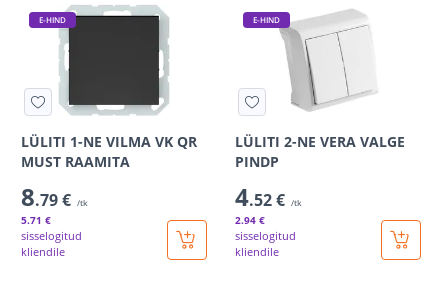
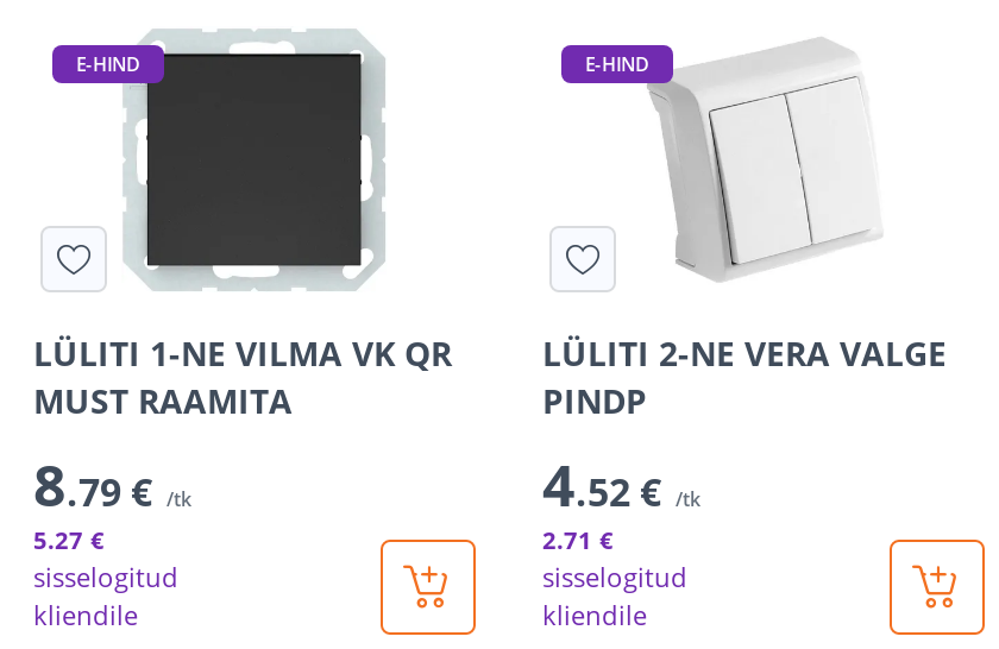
- 5.71 €
+ 5.27 €

- 2.94 €
+ 2.71 €
